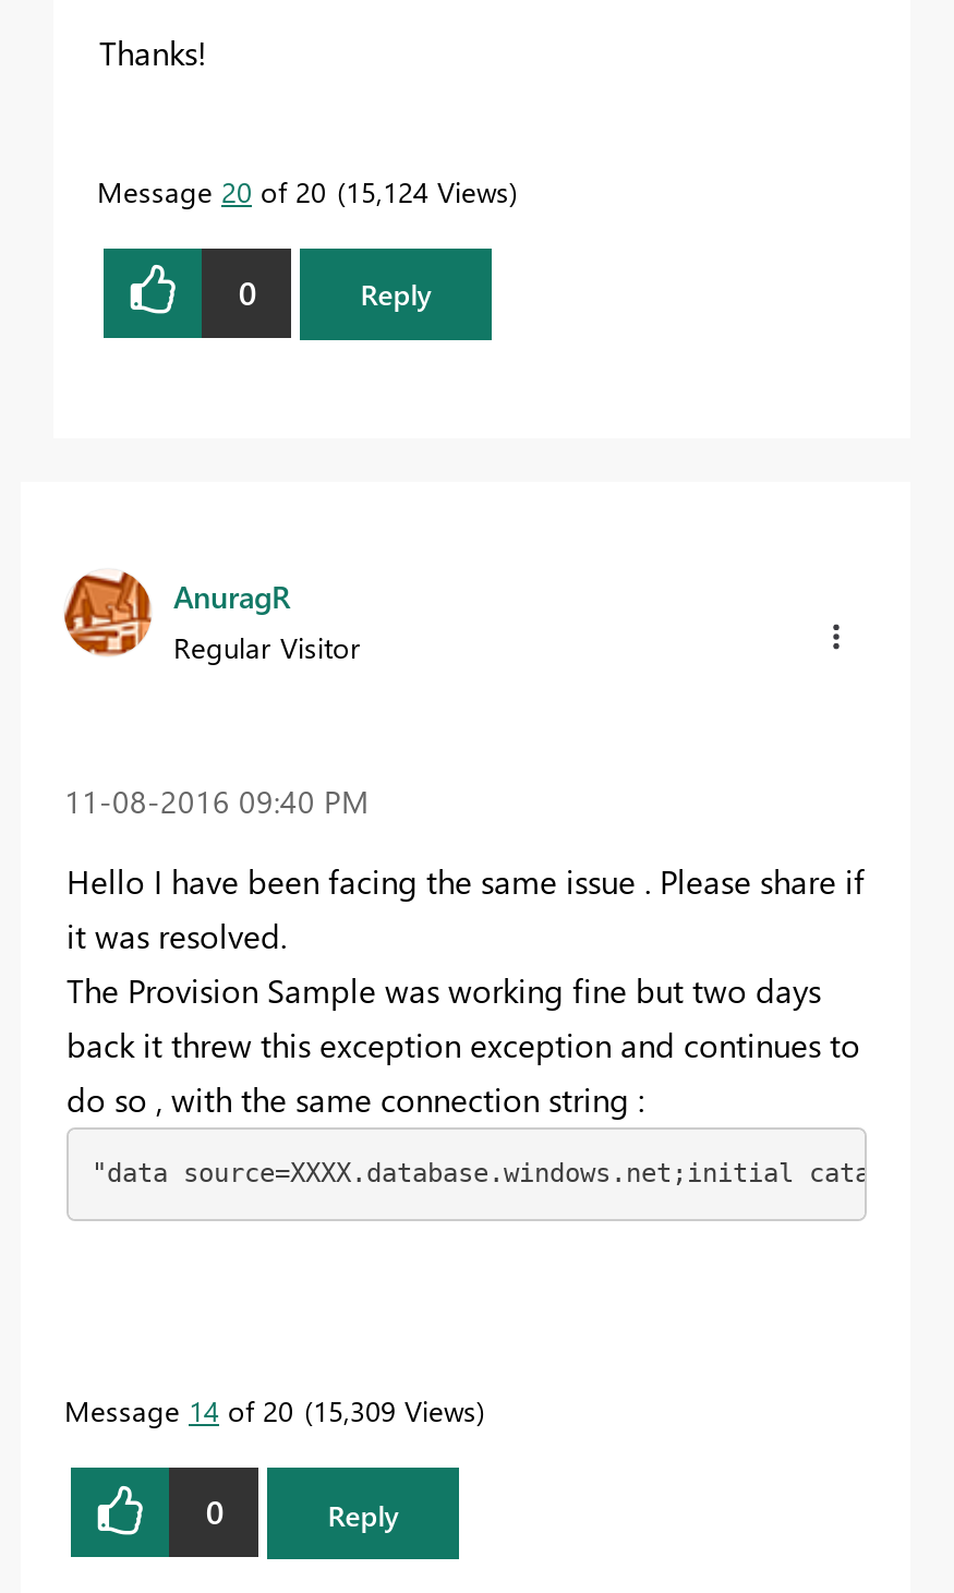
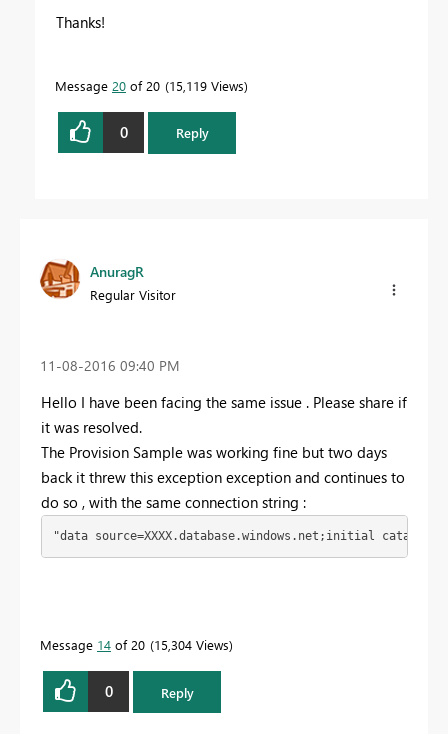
- Message 20 of 20 15,124 Views
+ Message 20 of 20 15,119 Views

- Message 14 of 20 15,309 Views
+ Message 14 of 20 15,304 Views
